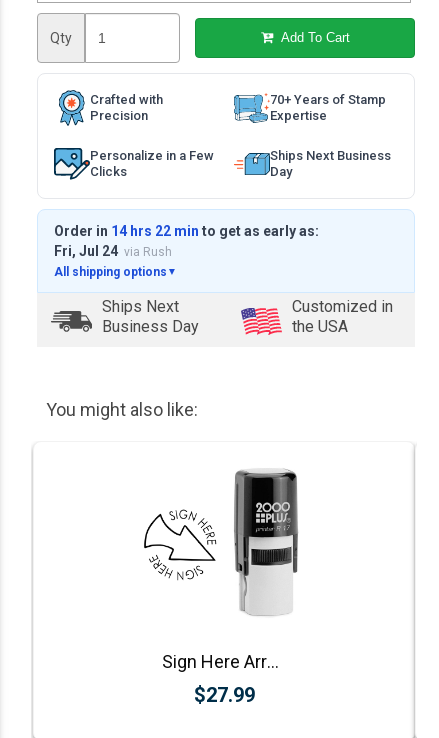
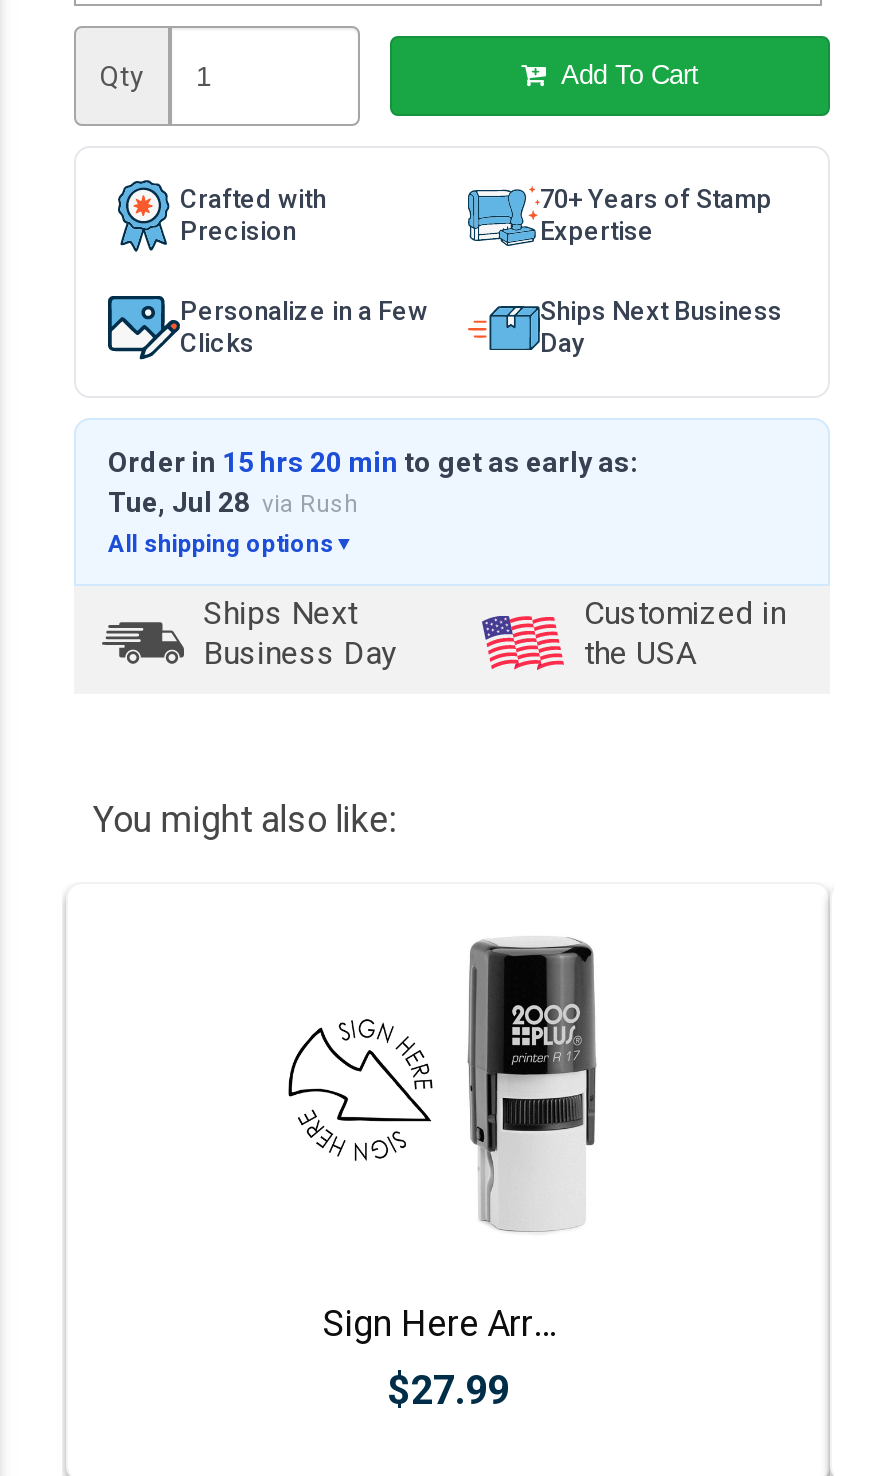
- Order in 14 hrs 22 min to get as early as:
+ Order in 15 hrs 20 min to get as early as:

- Fri, Jul 24 via Rush
+ Tue, Jul 28 via Rush
